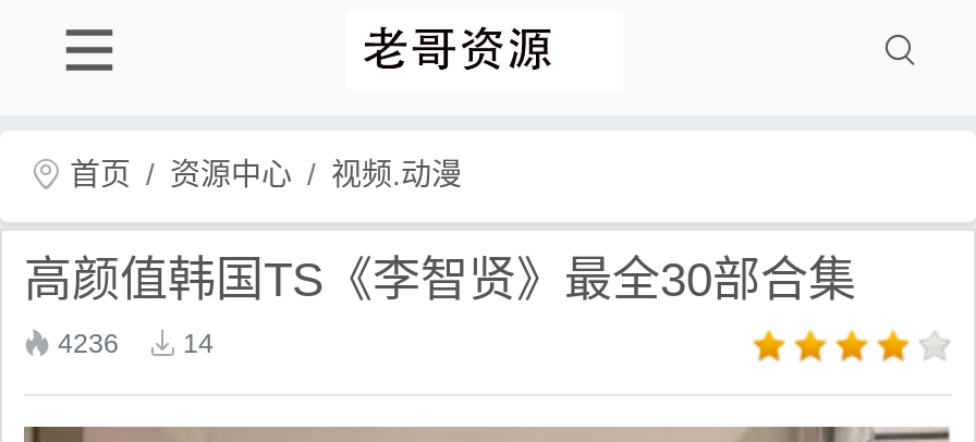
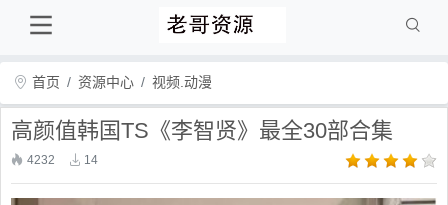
- 4236
+ 4232
